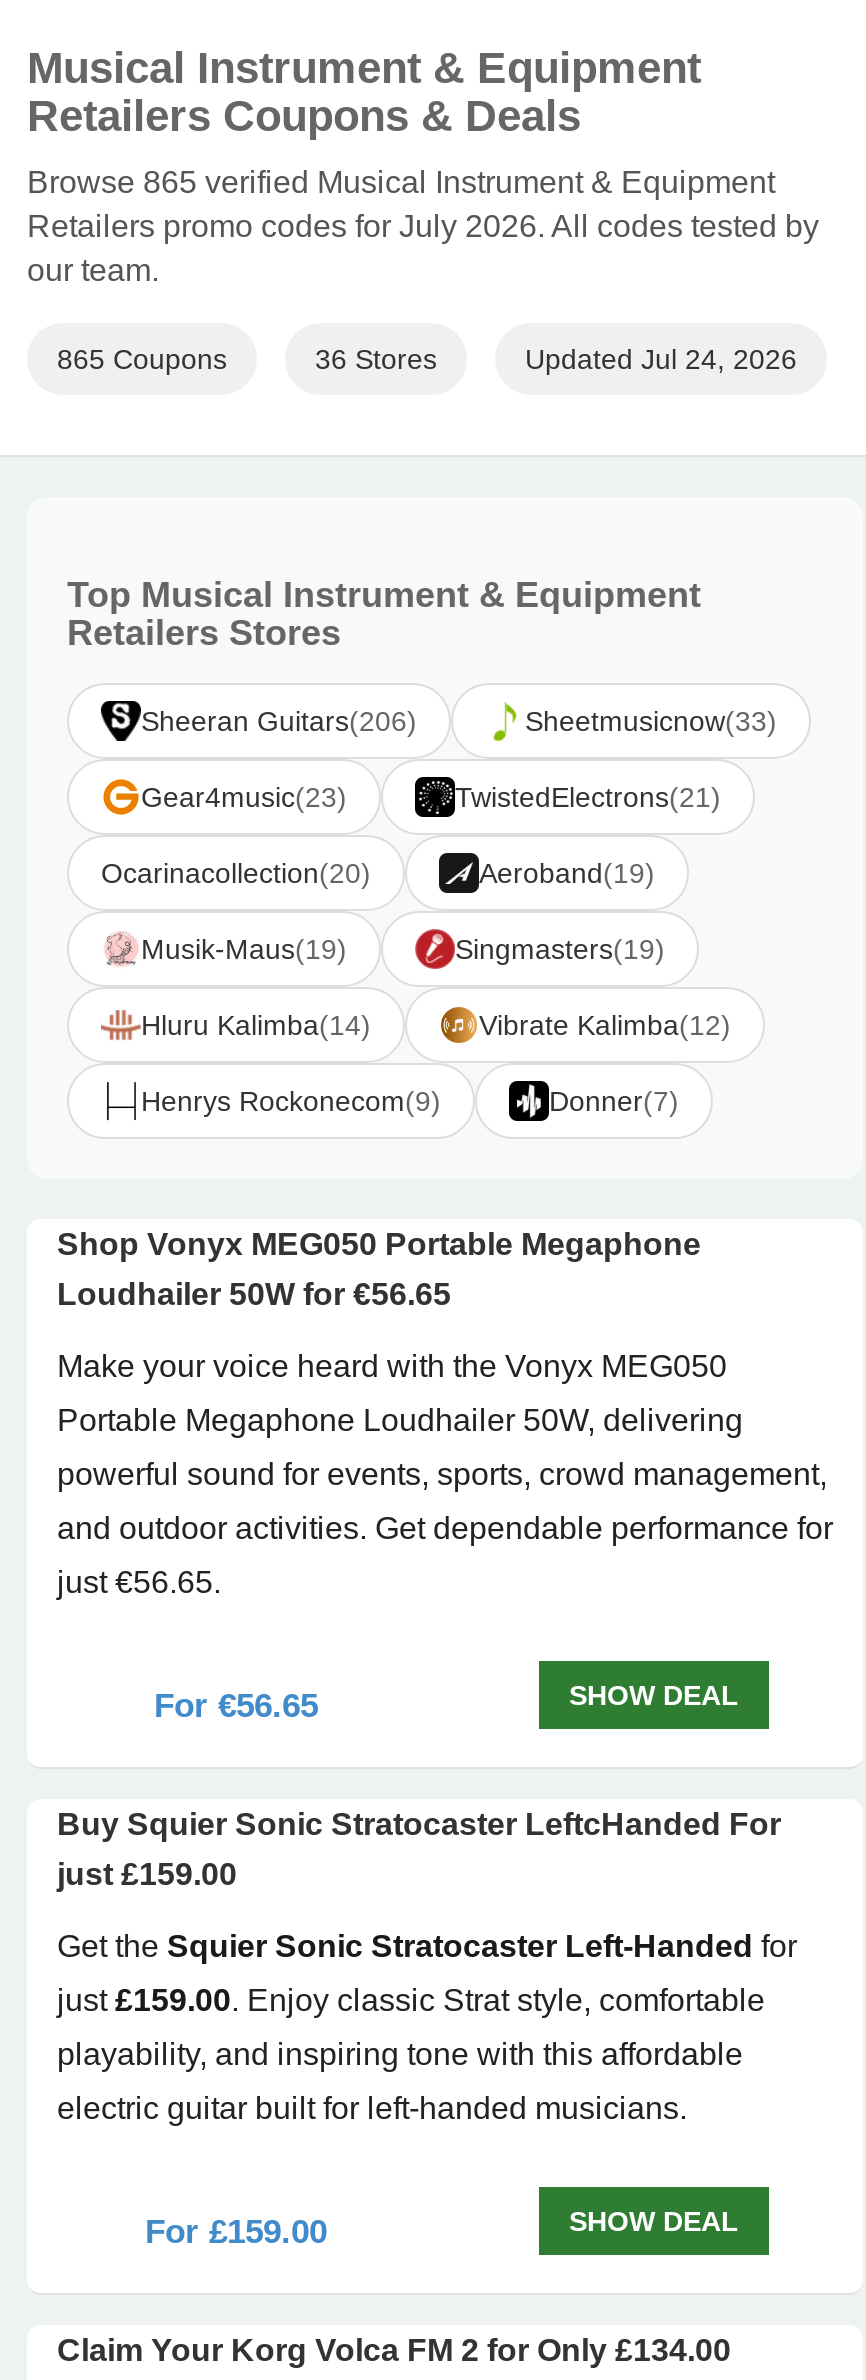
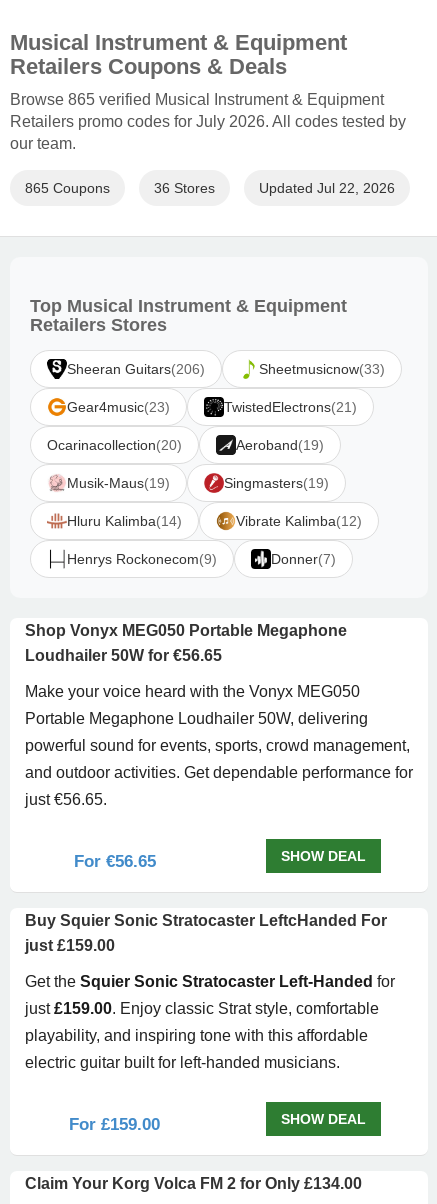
- Updated Jul 24, 2026
+ Updated Jul 22, 2026
